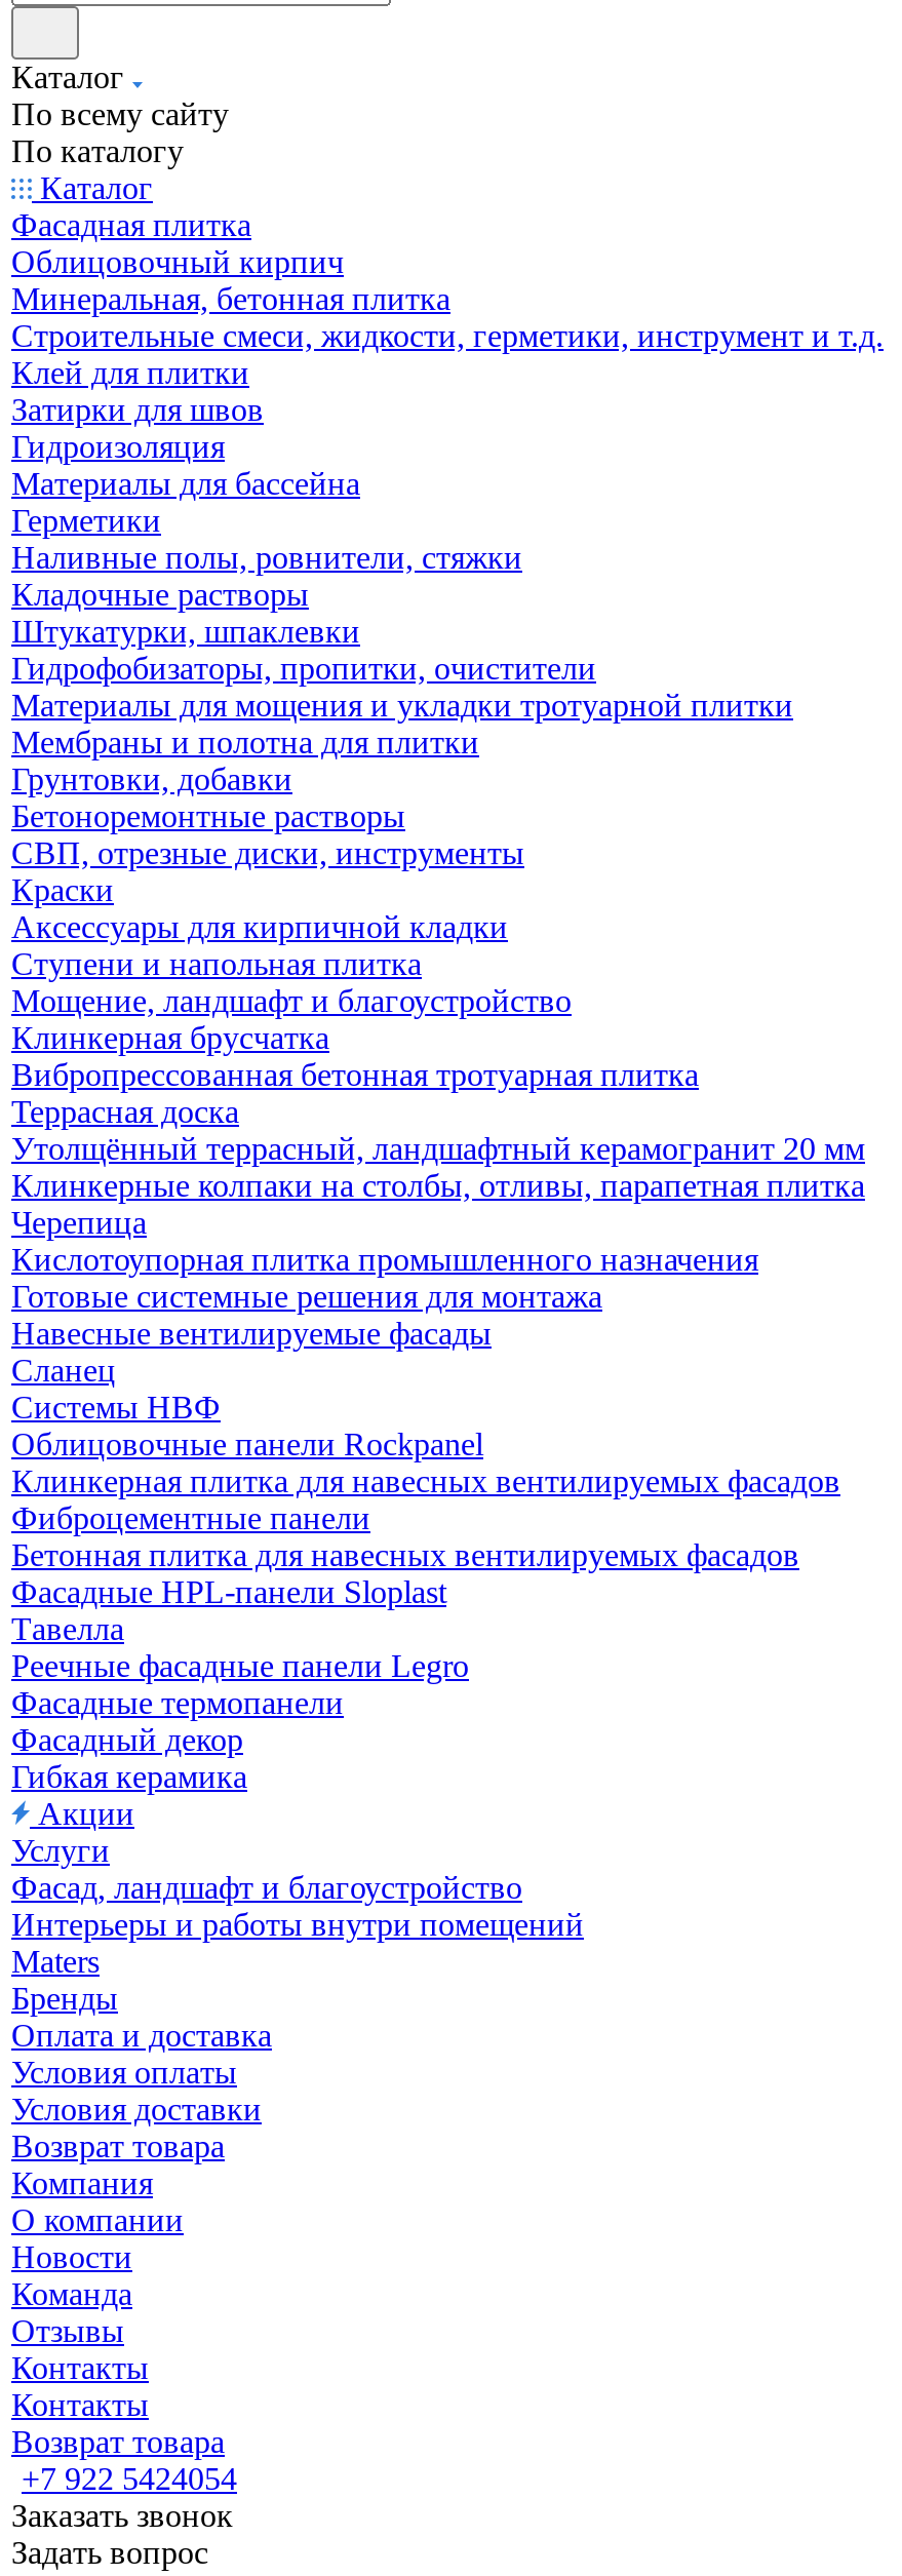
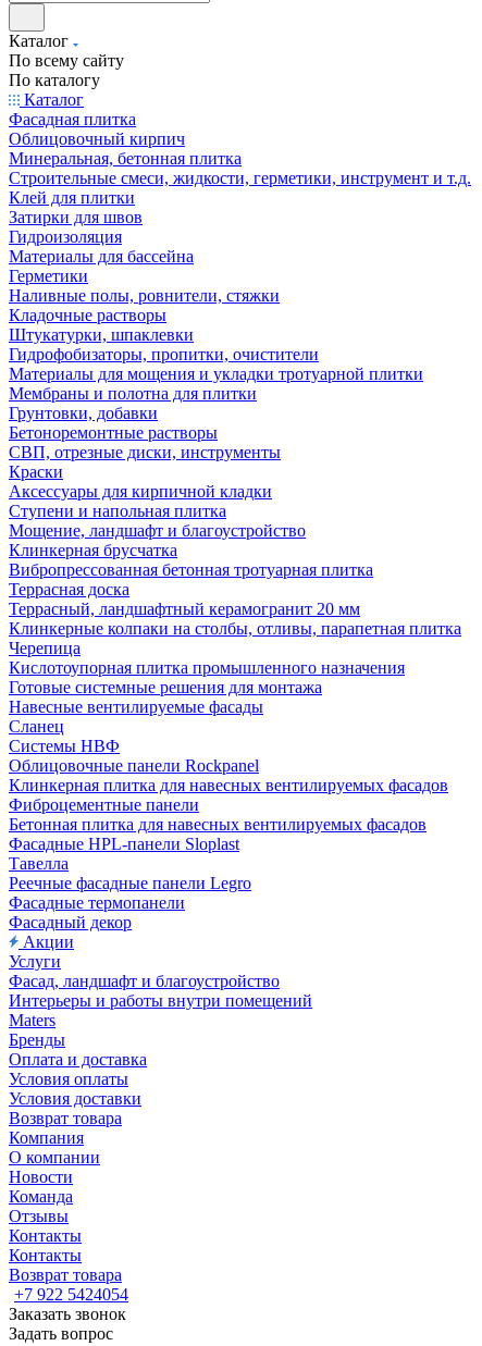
- Утолщённый террасный, ландшафтный керамогранит 20 мм
+ Террасный, ландшафтный керамогранит 20 мм

- Гибкая керамика
